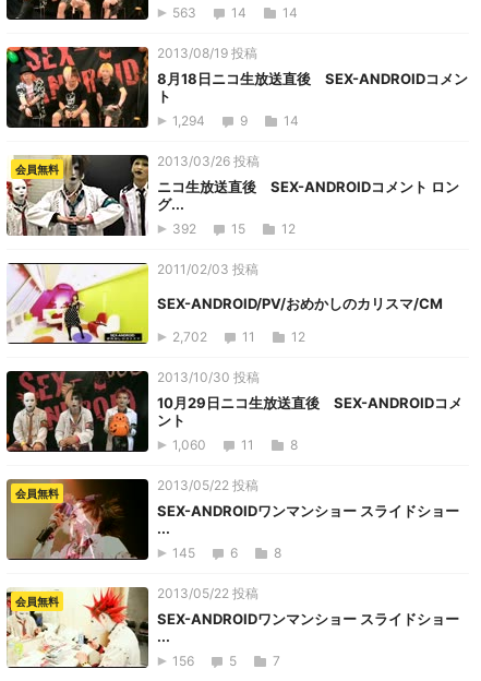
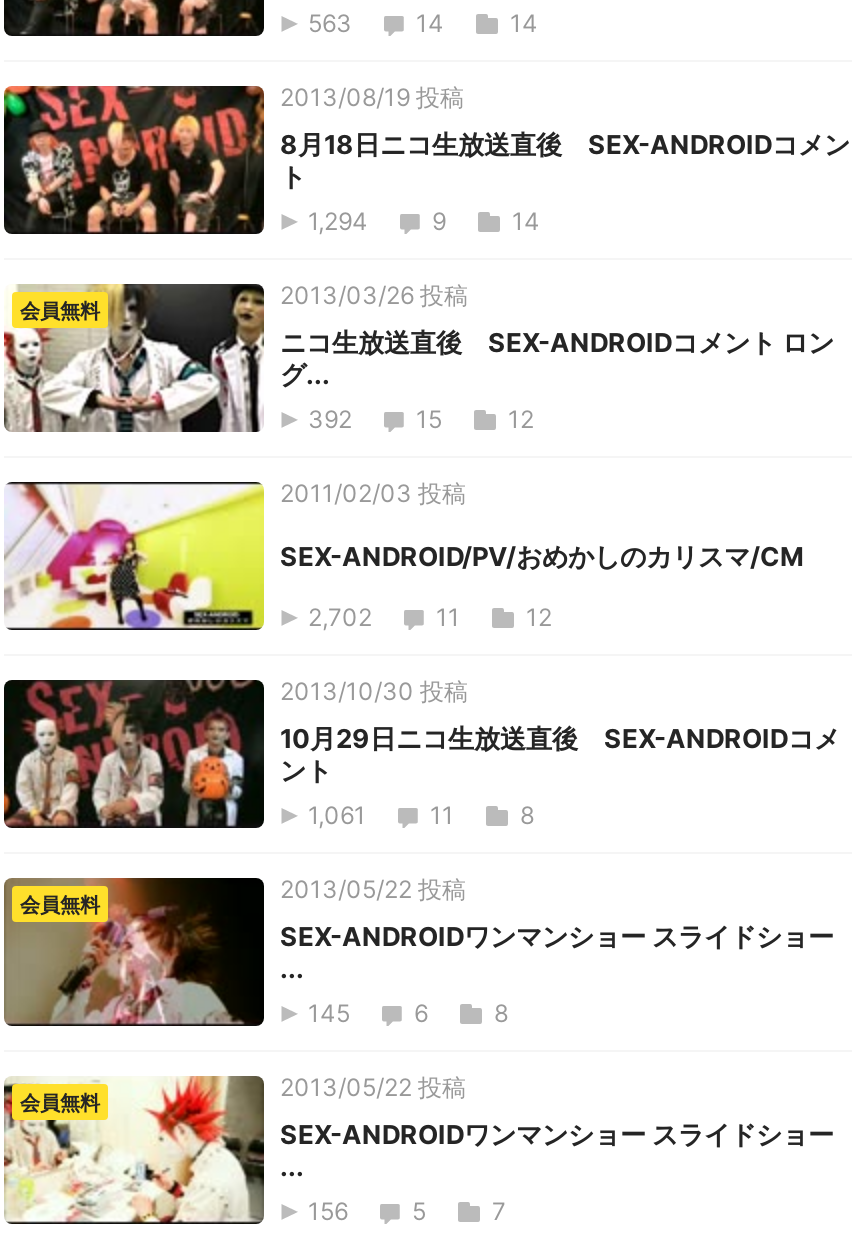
- 1,060
+ 1,061
